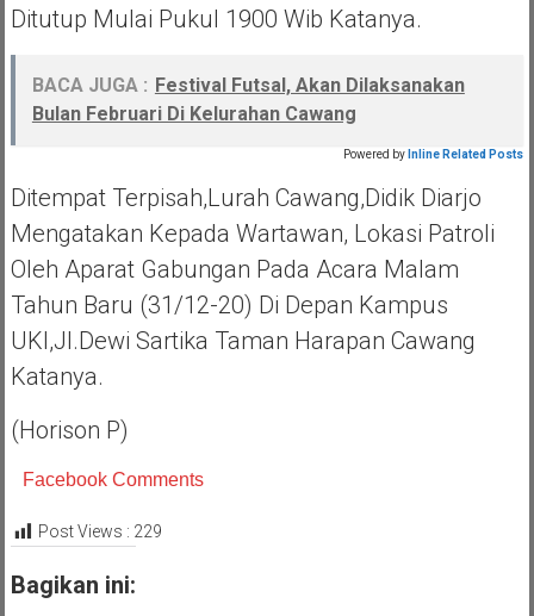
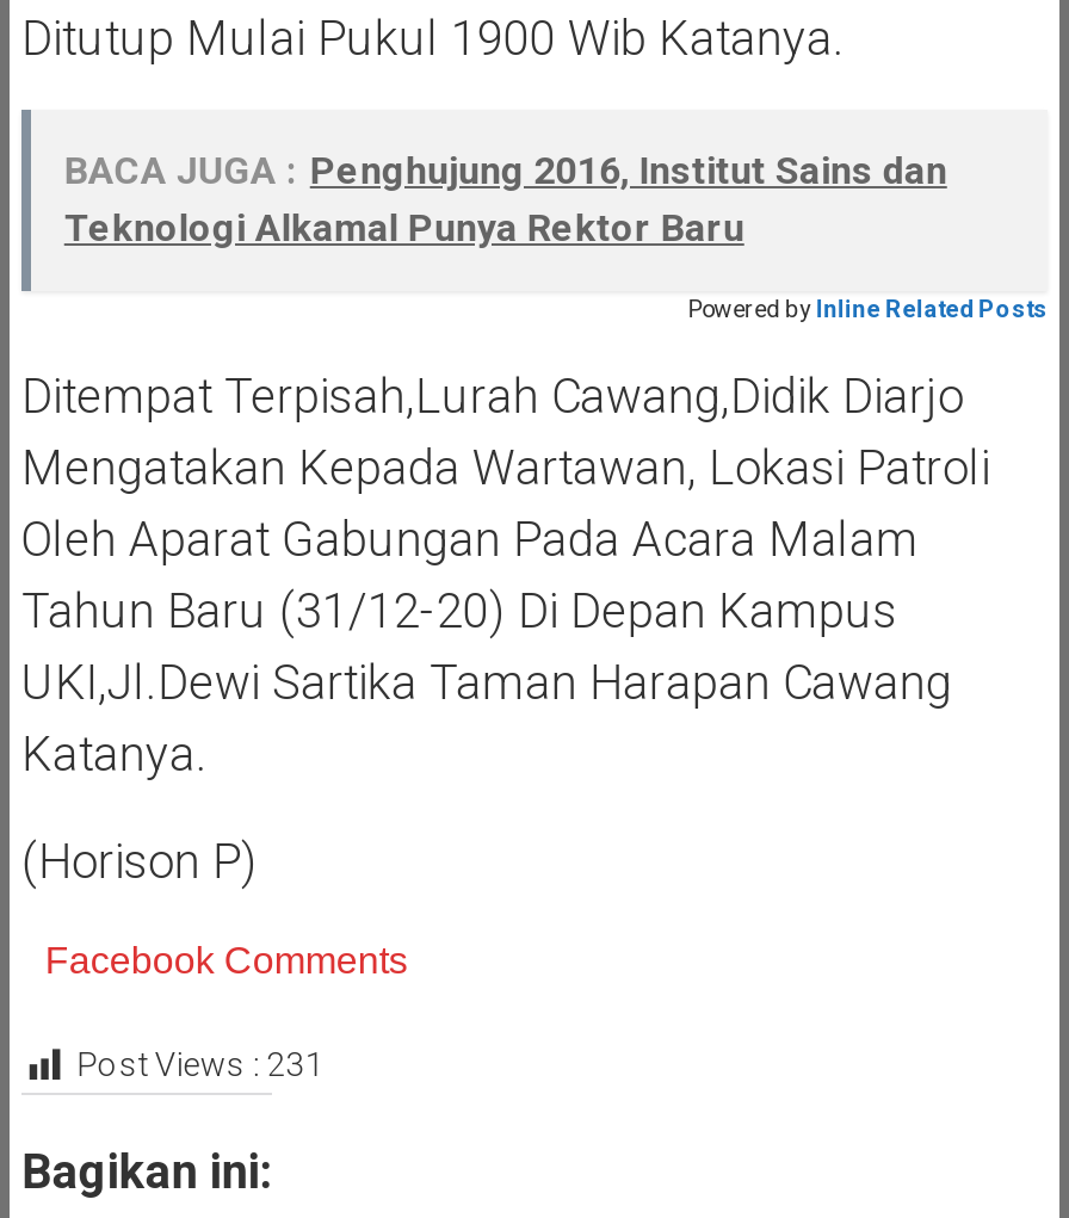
- BACA JUGA : Festival Futsal, Akan Dilaksanakan
- Bulan Februari Di Kelurahan Cawang
+ BACA JUGA : Penghujung 2016, Institut Sains dan
+ Teknologi Alkamal Punya Rektor Baru

- Post Views : 229
+ Post Views : 231
